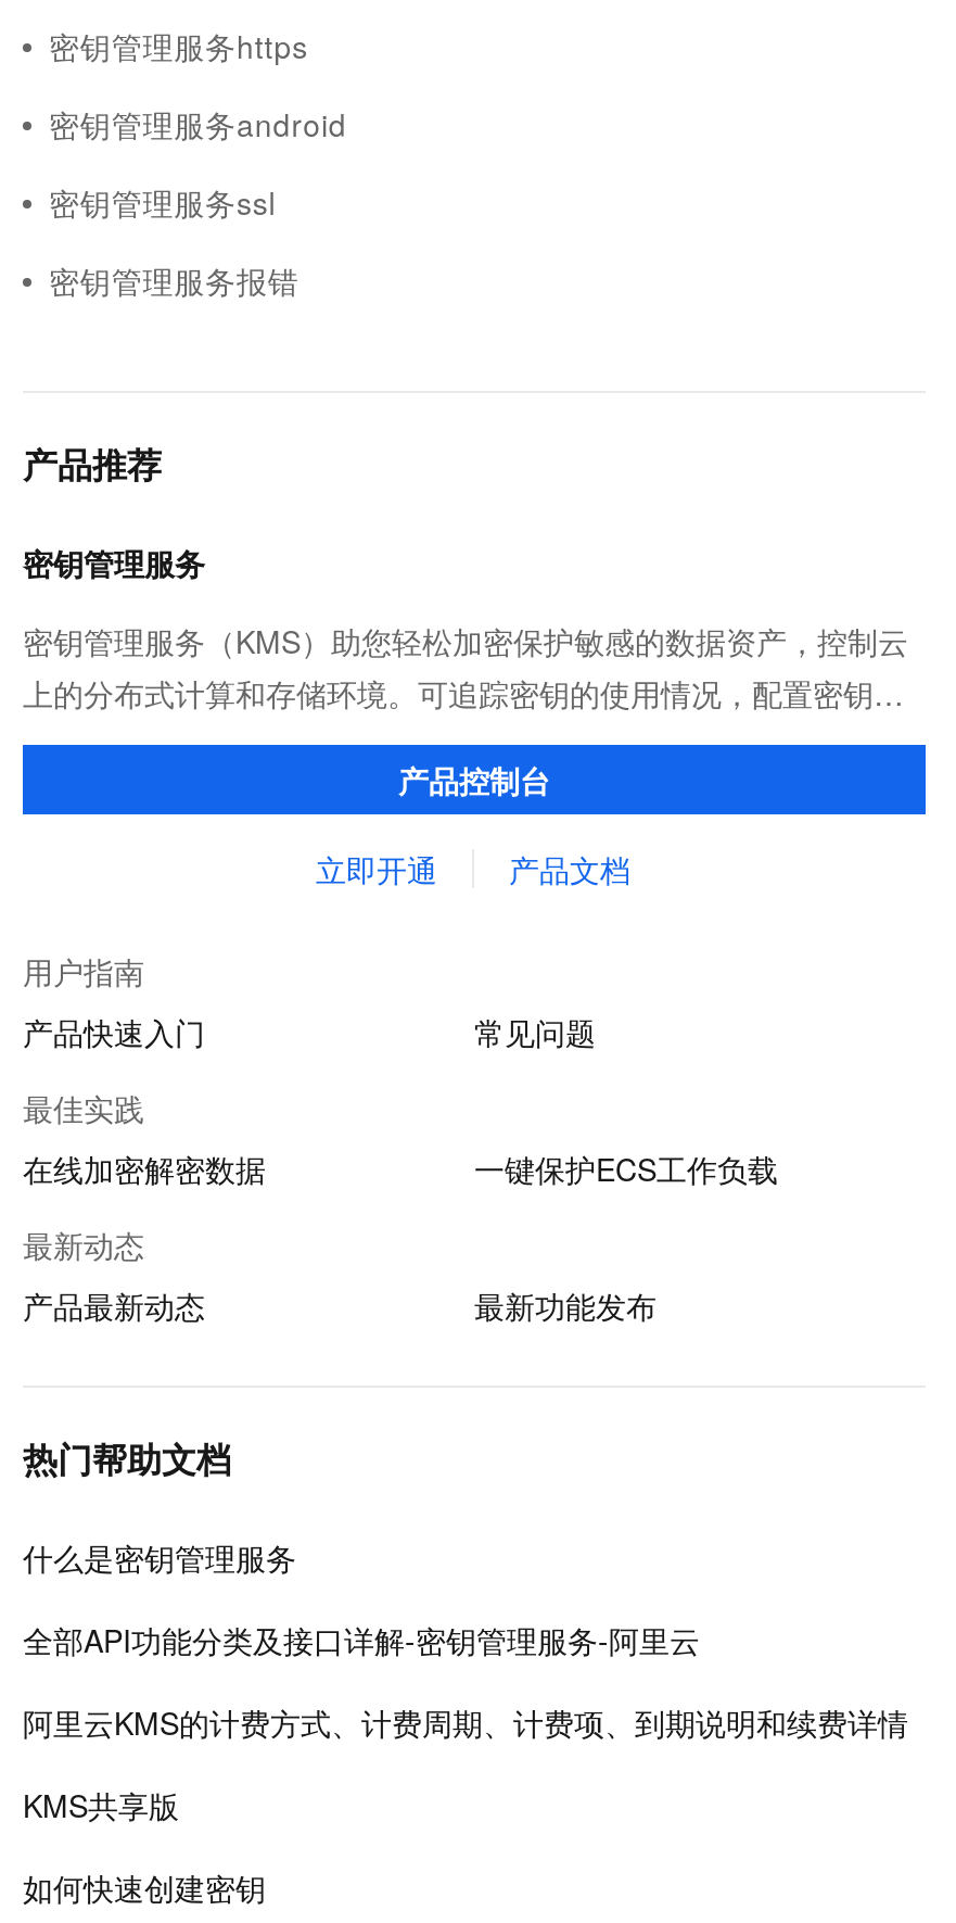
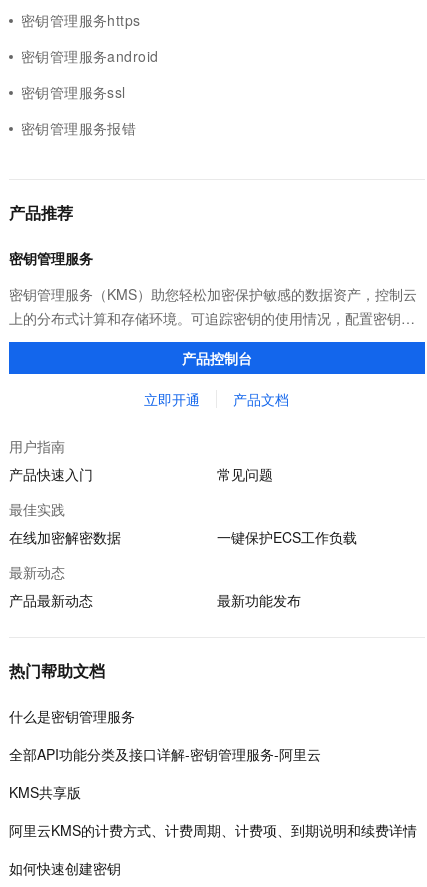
moved down: 阿里云KMS的计费方式、计费周期、计费项、到期说明和续费详情

moved up: KMS共享版
